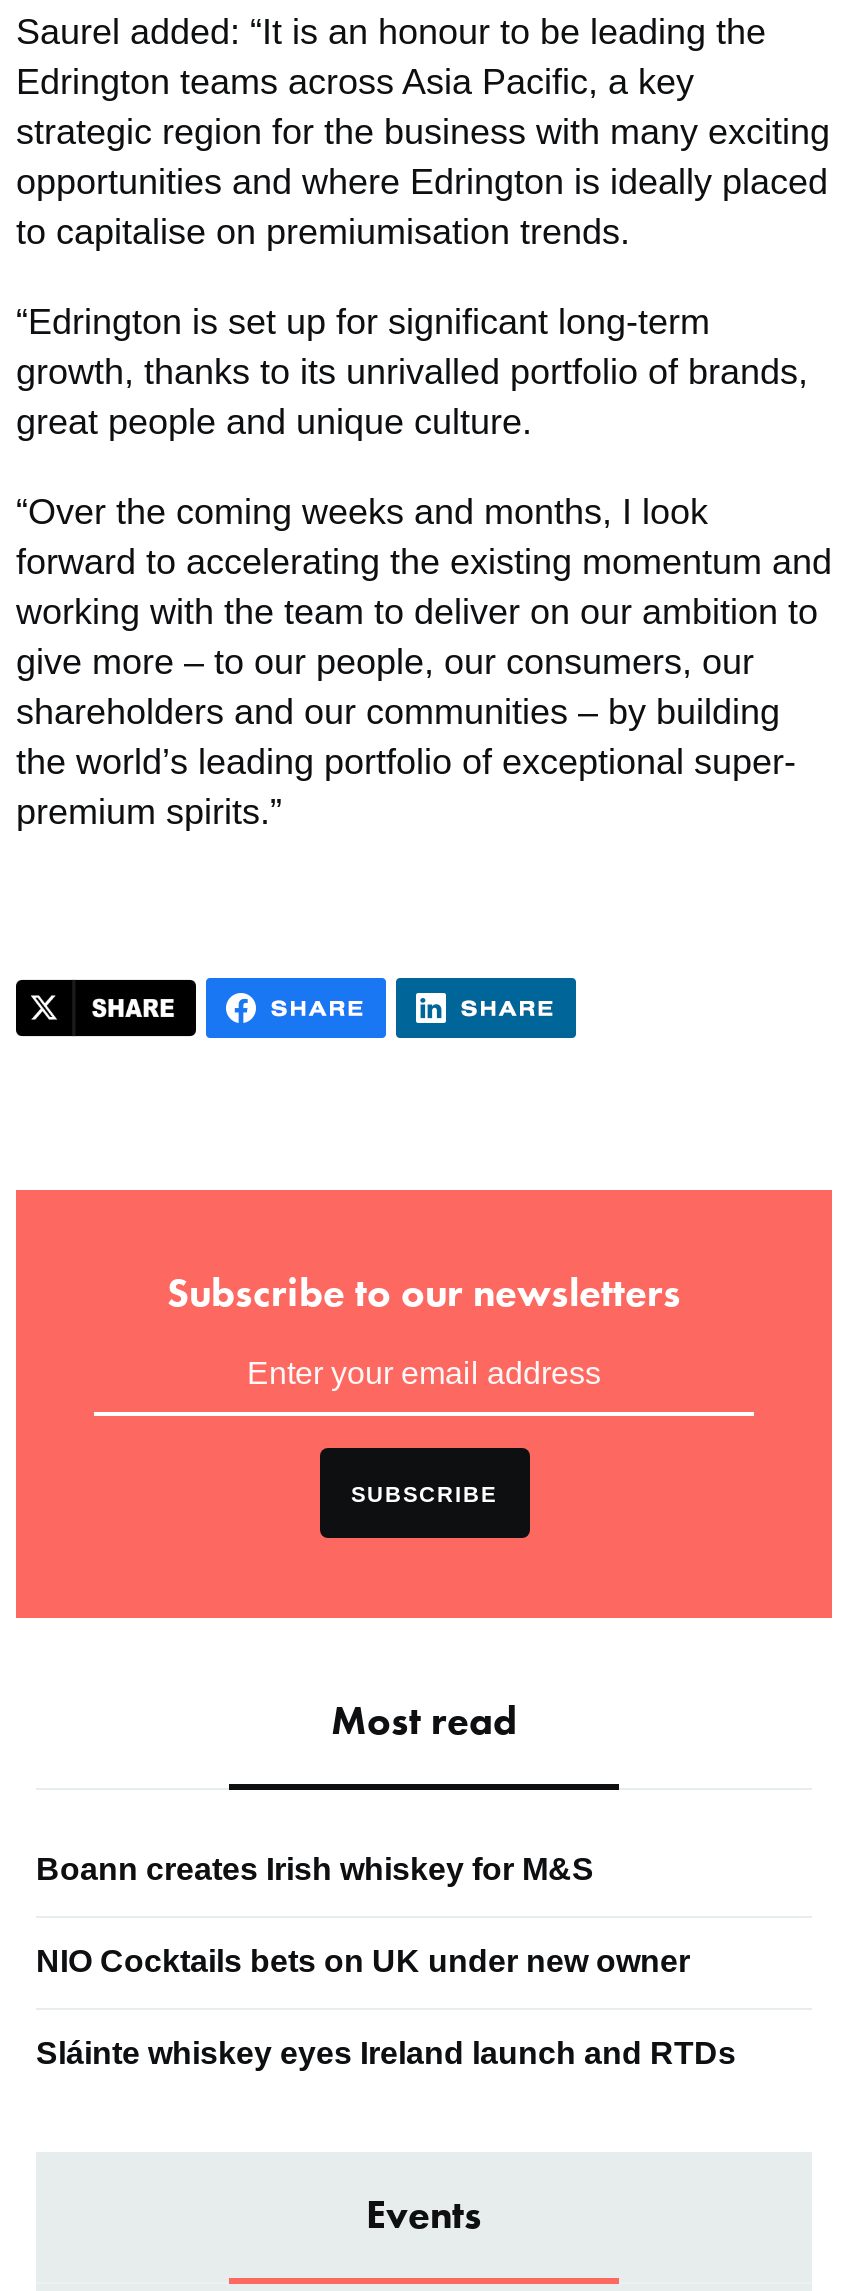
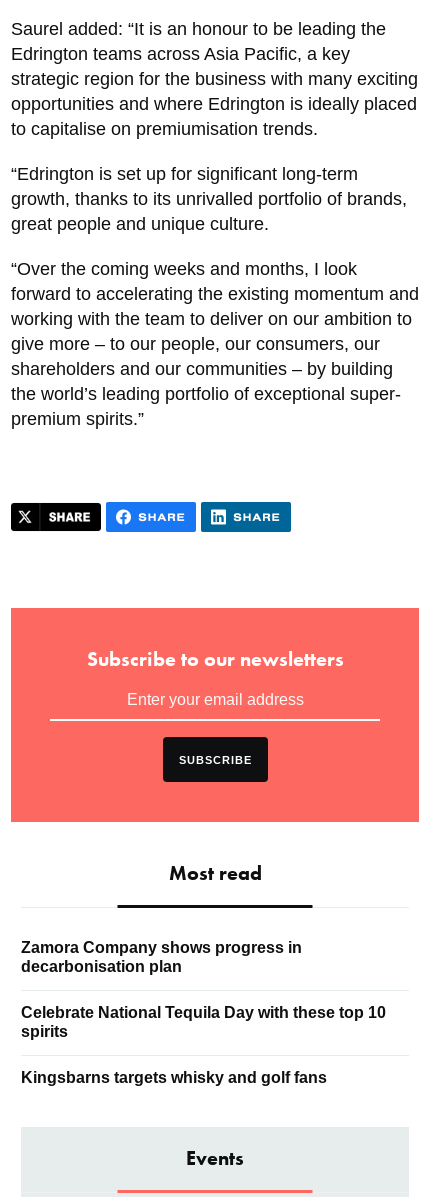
- Boann creates Irish whiskey for M&S
+ Zamora Company shows progress in
+ decarbonisation plan

- NIO Cocktails bets on UK under new owner
+ Celebrate National Tequila Day with these top 10
+ spirits

- Sláinte whiskey eyes Ireland launch and RTDs
+ Kingsbarns targets whisky and golf fans
